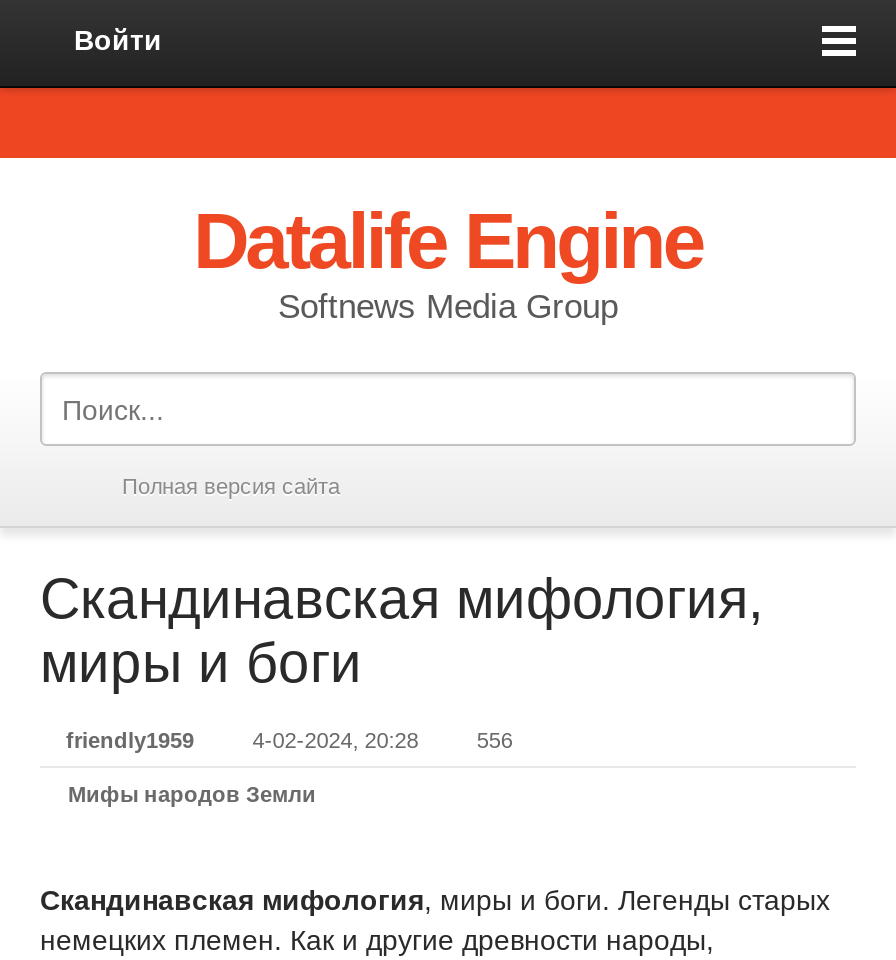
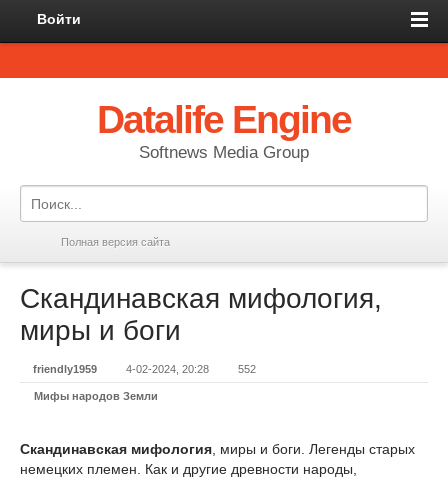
- 556
+ 552
